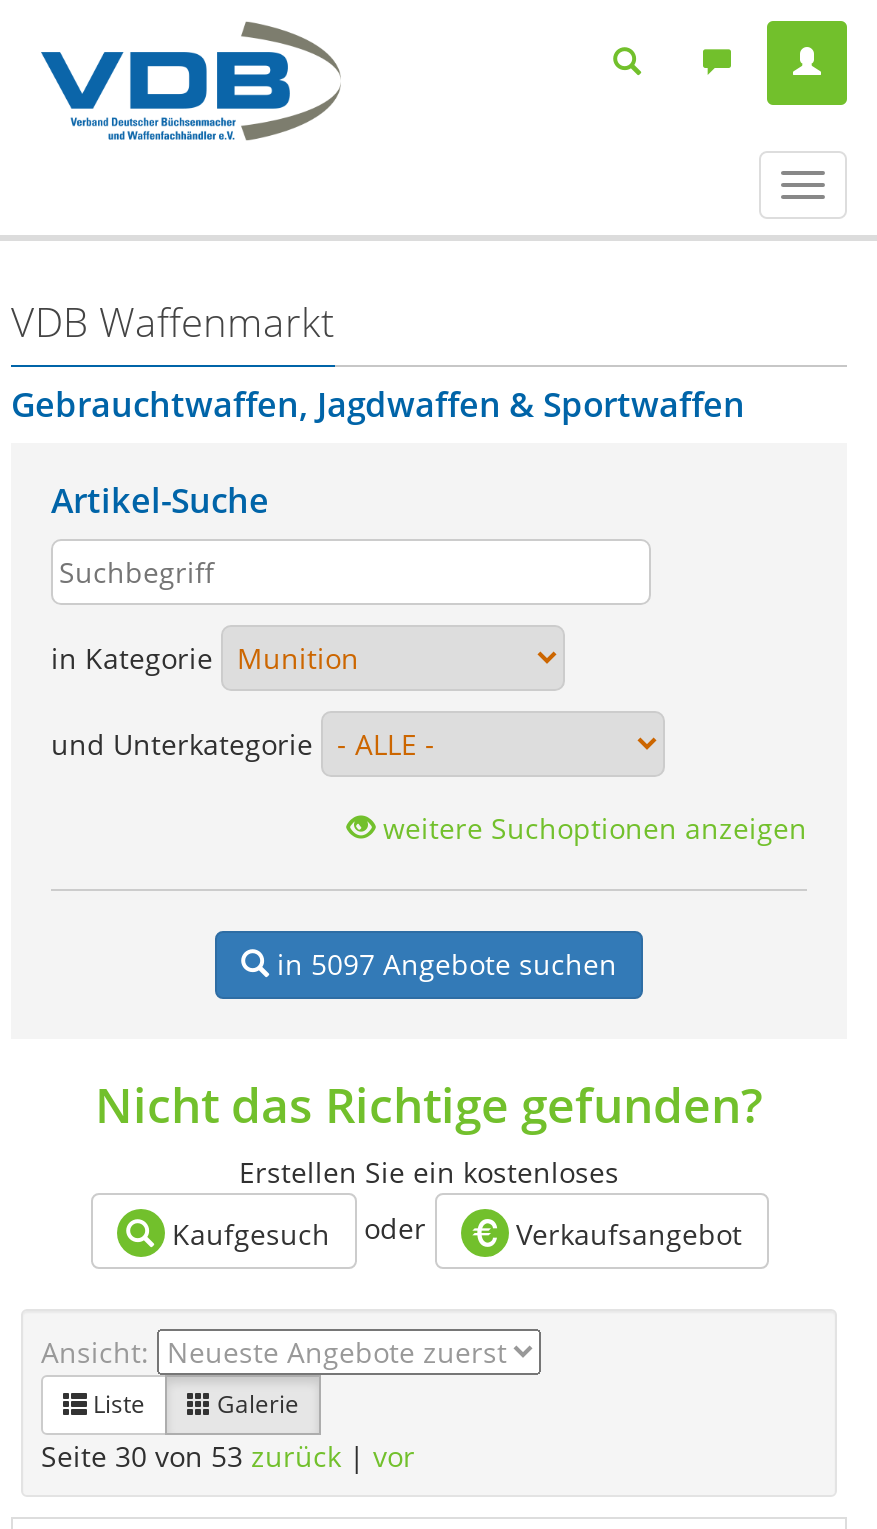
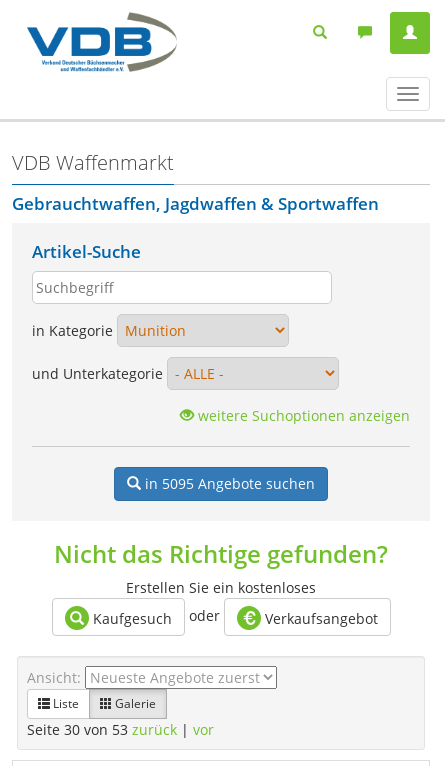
- in 5097 Angebote suchen
+ in 5095 Angebote suchen
